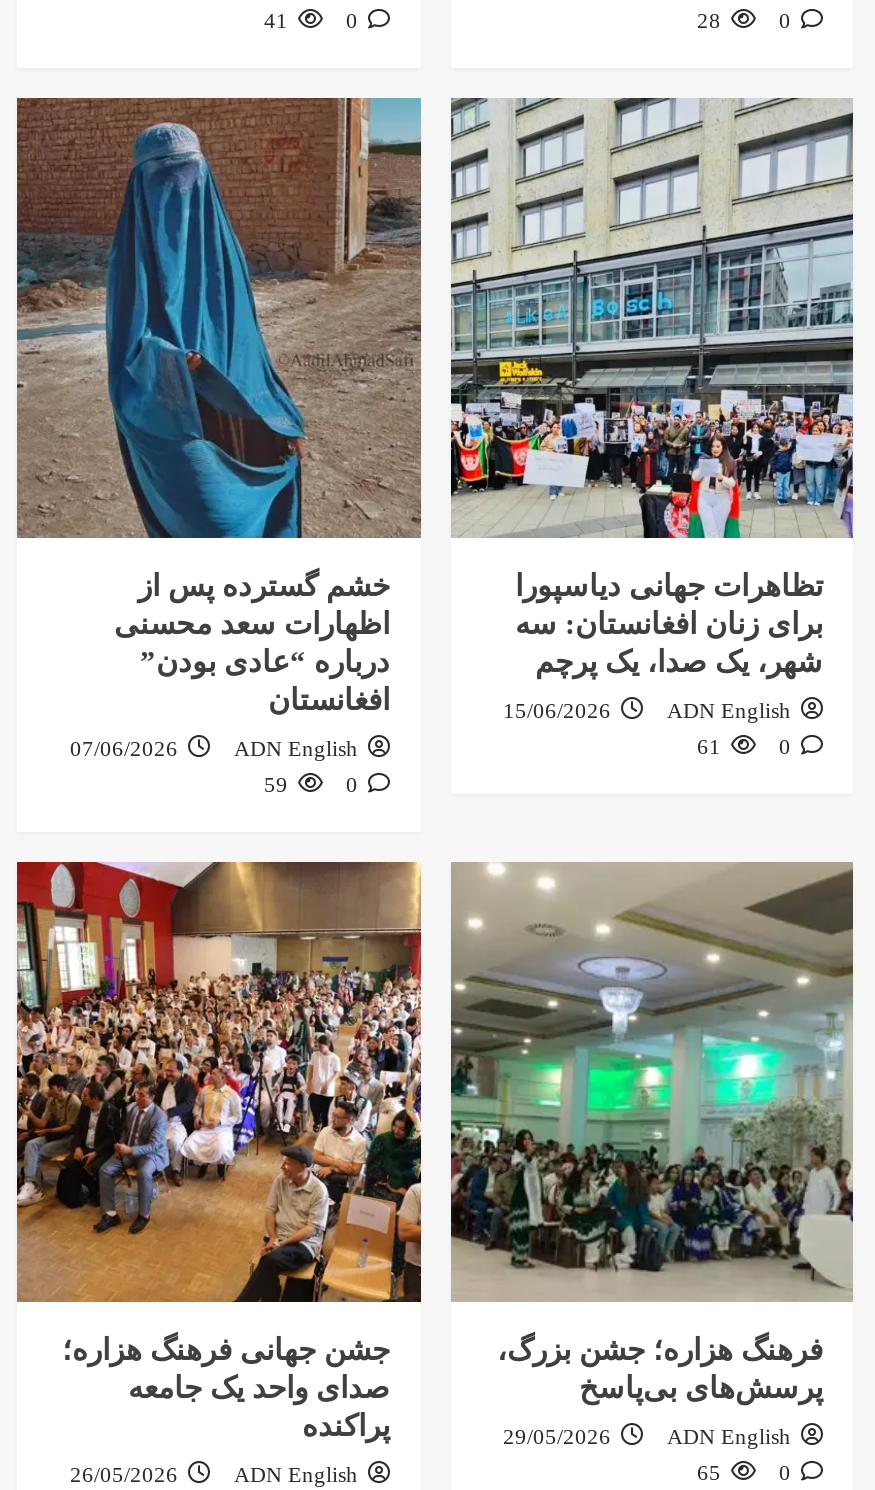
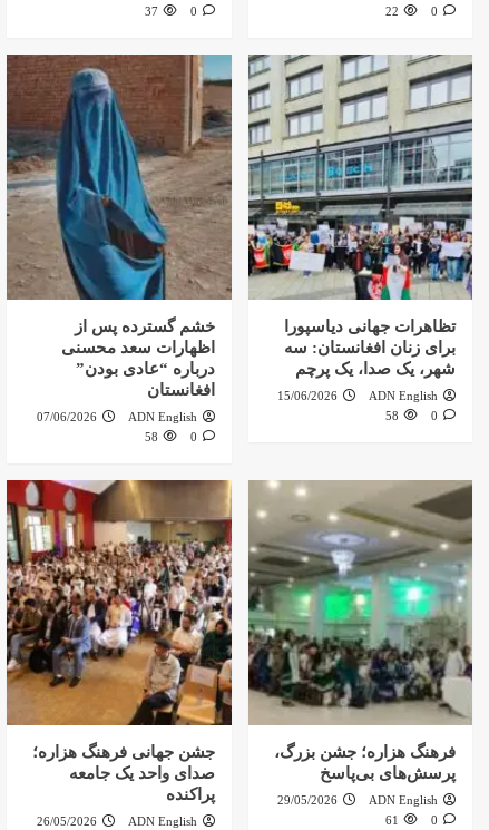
- 41
+ 37

- 28
+ 22

- 61
+ 58

- 59
+ 58

- 65
+ 61
